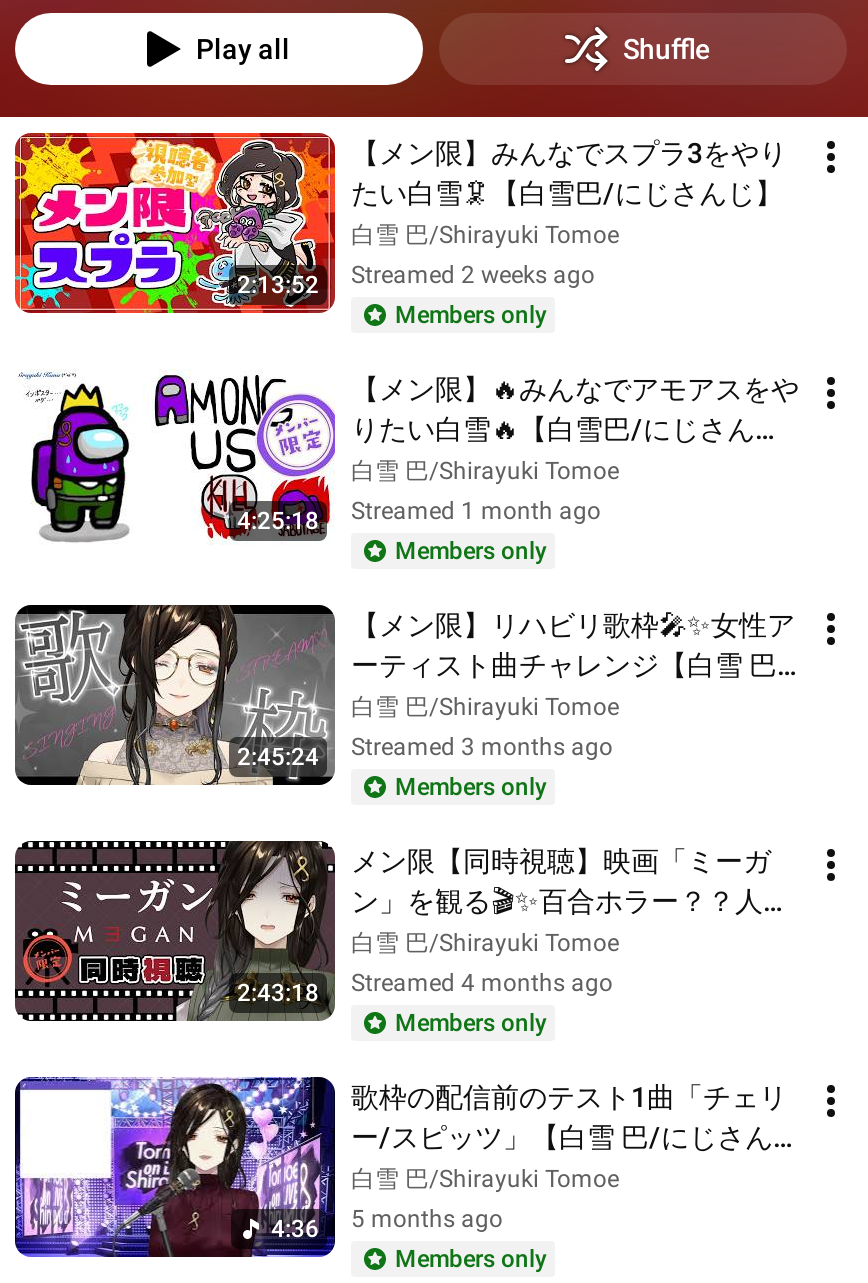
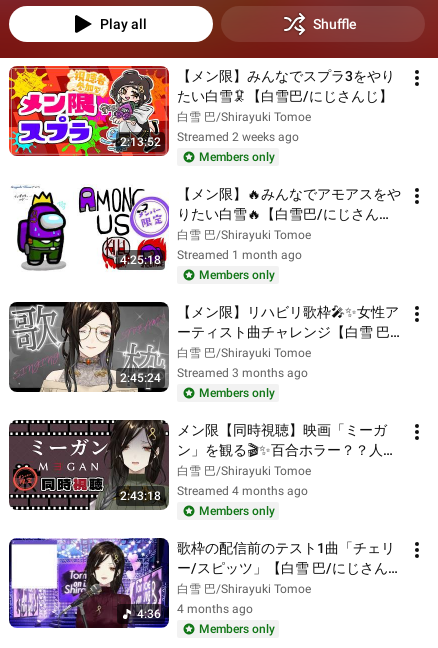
- 4:36 5 months ago
+ 4:36 4 months ago
